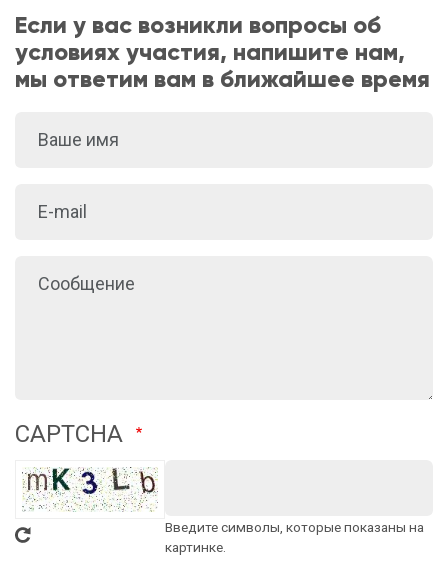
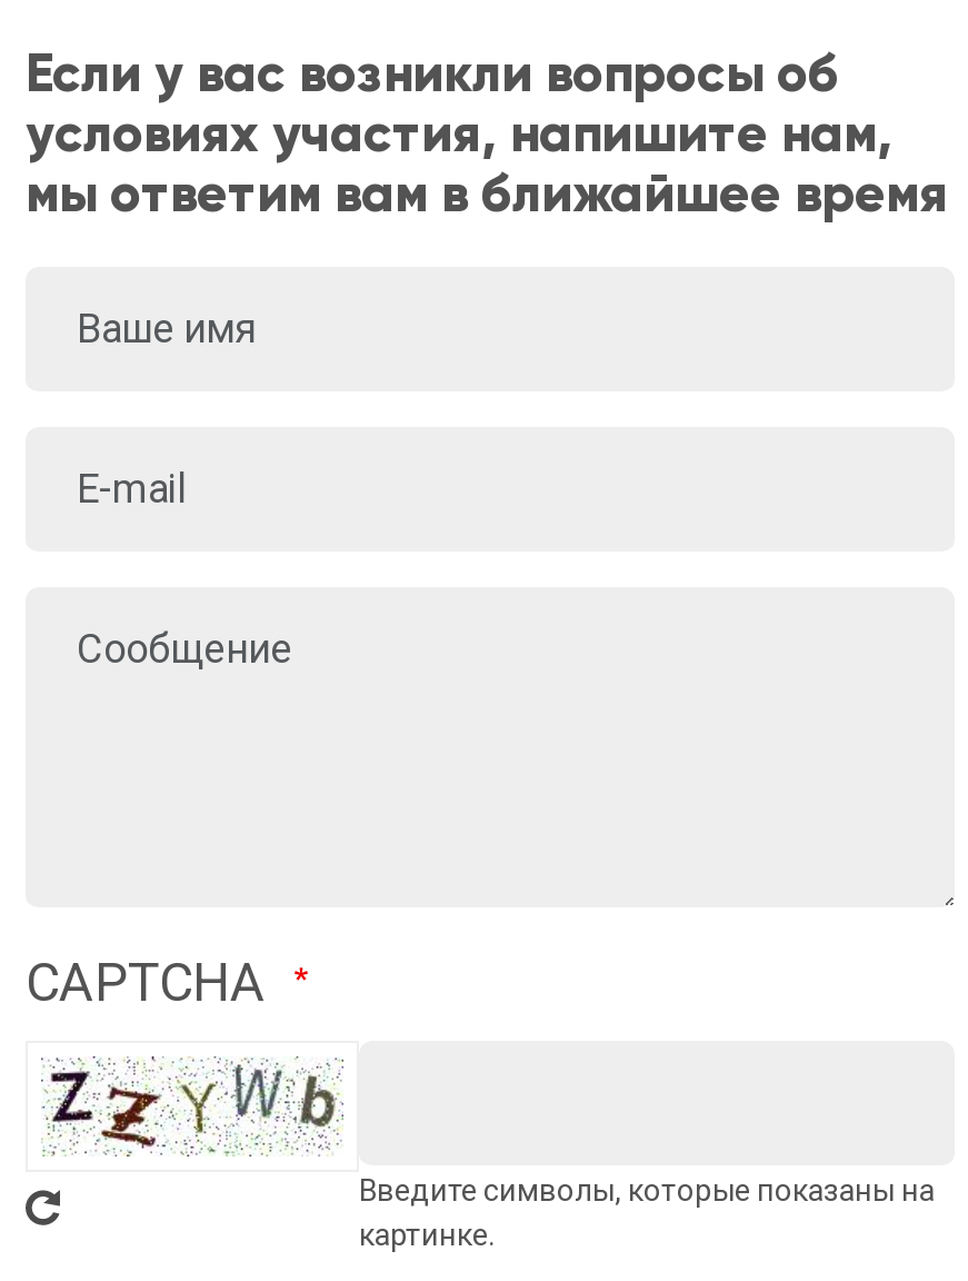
- [image]
+ [image]
